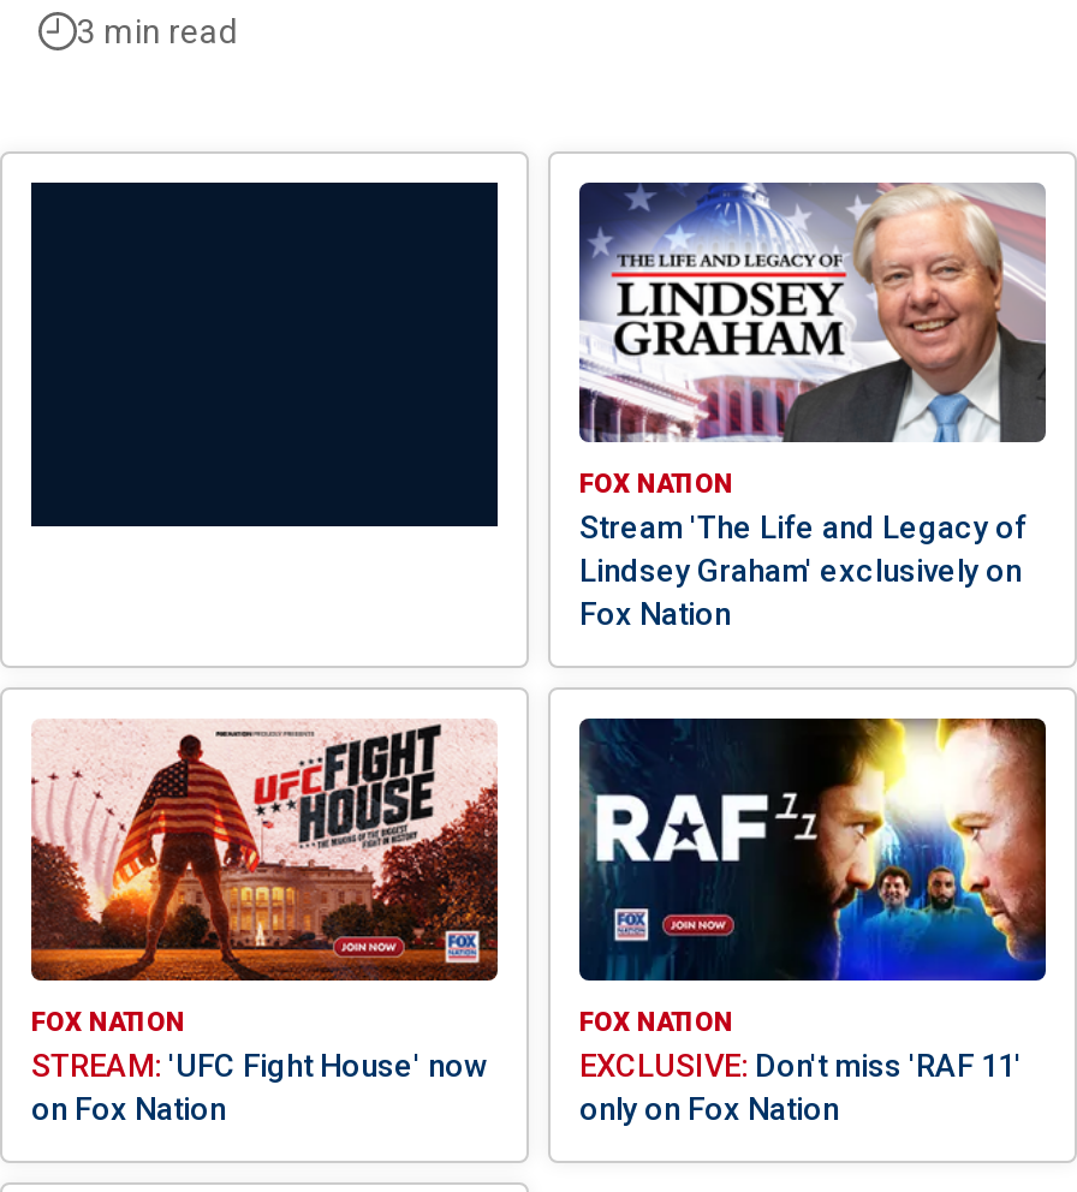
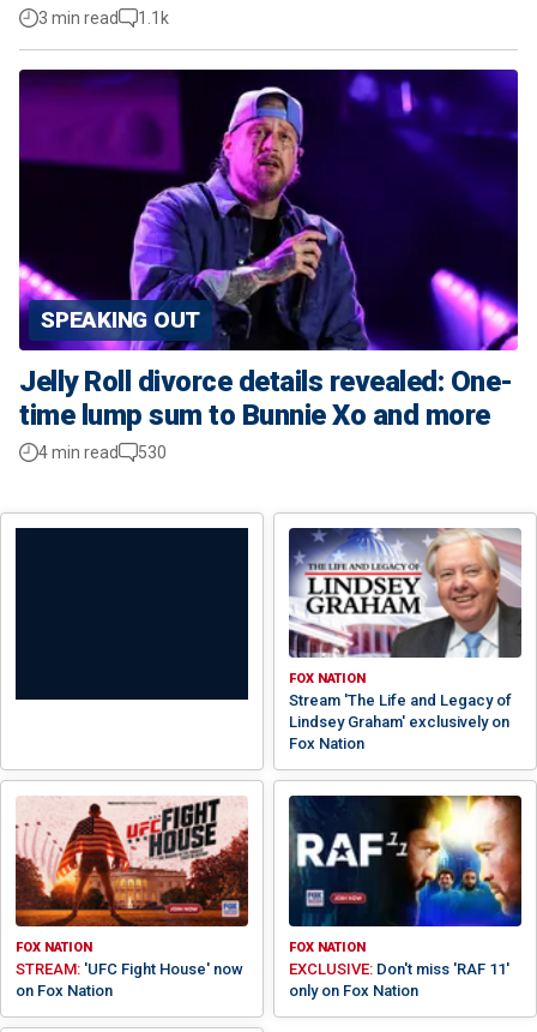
+ [image]
+ SPEAKING OUT
+ Jelly Roll divorce details revealed: One-
+ time lump sum to Bunnie Xo and more
+ 4 min read
+ 530

+ 1.1k
